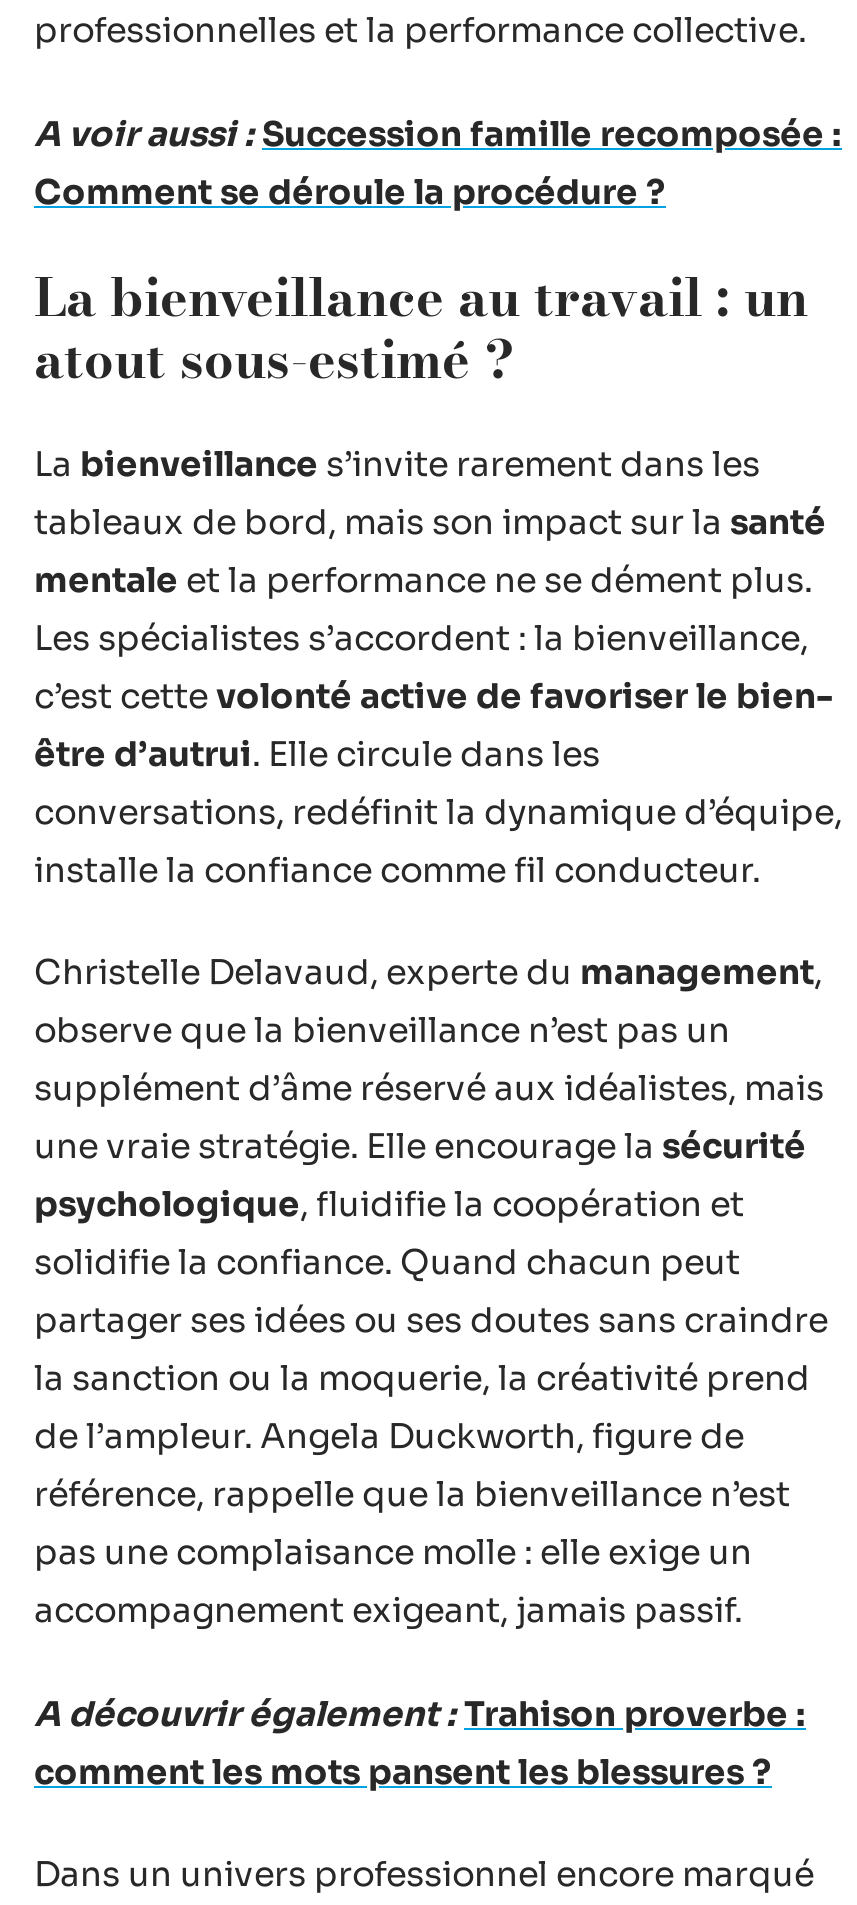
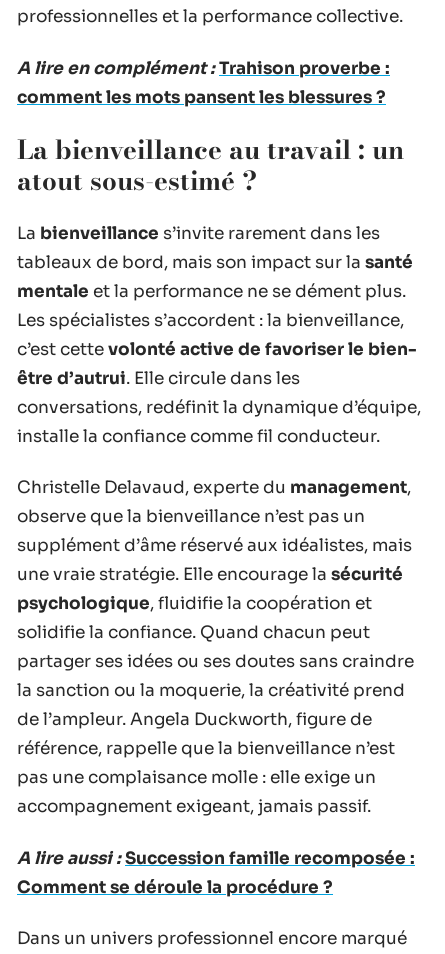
- A voir aussi : Succession famille recomposée :
+ A lire en complément : Trahison proverbe :

moved down: Comment se déroule la procédure ?

- A découvrir également : Trahison proverbe :
+ A lire aussi : Succession famille recomposée :

moved up: comment les mots pansent les blessures ?
